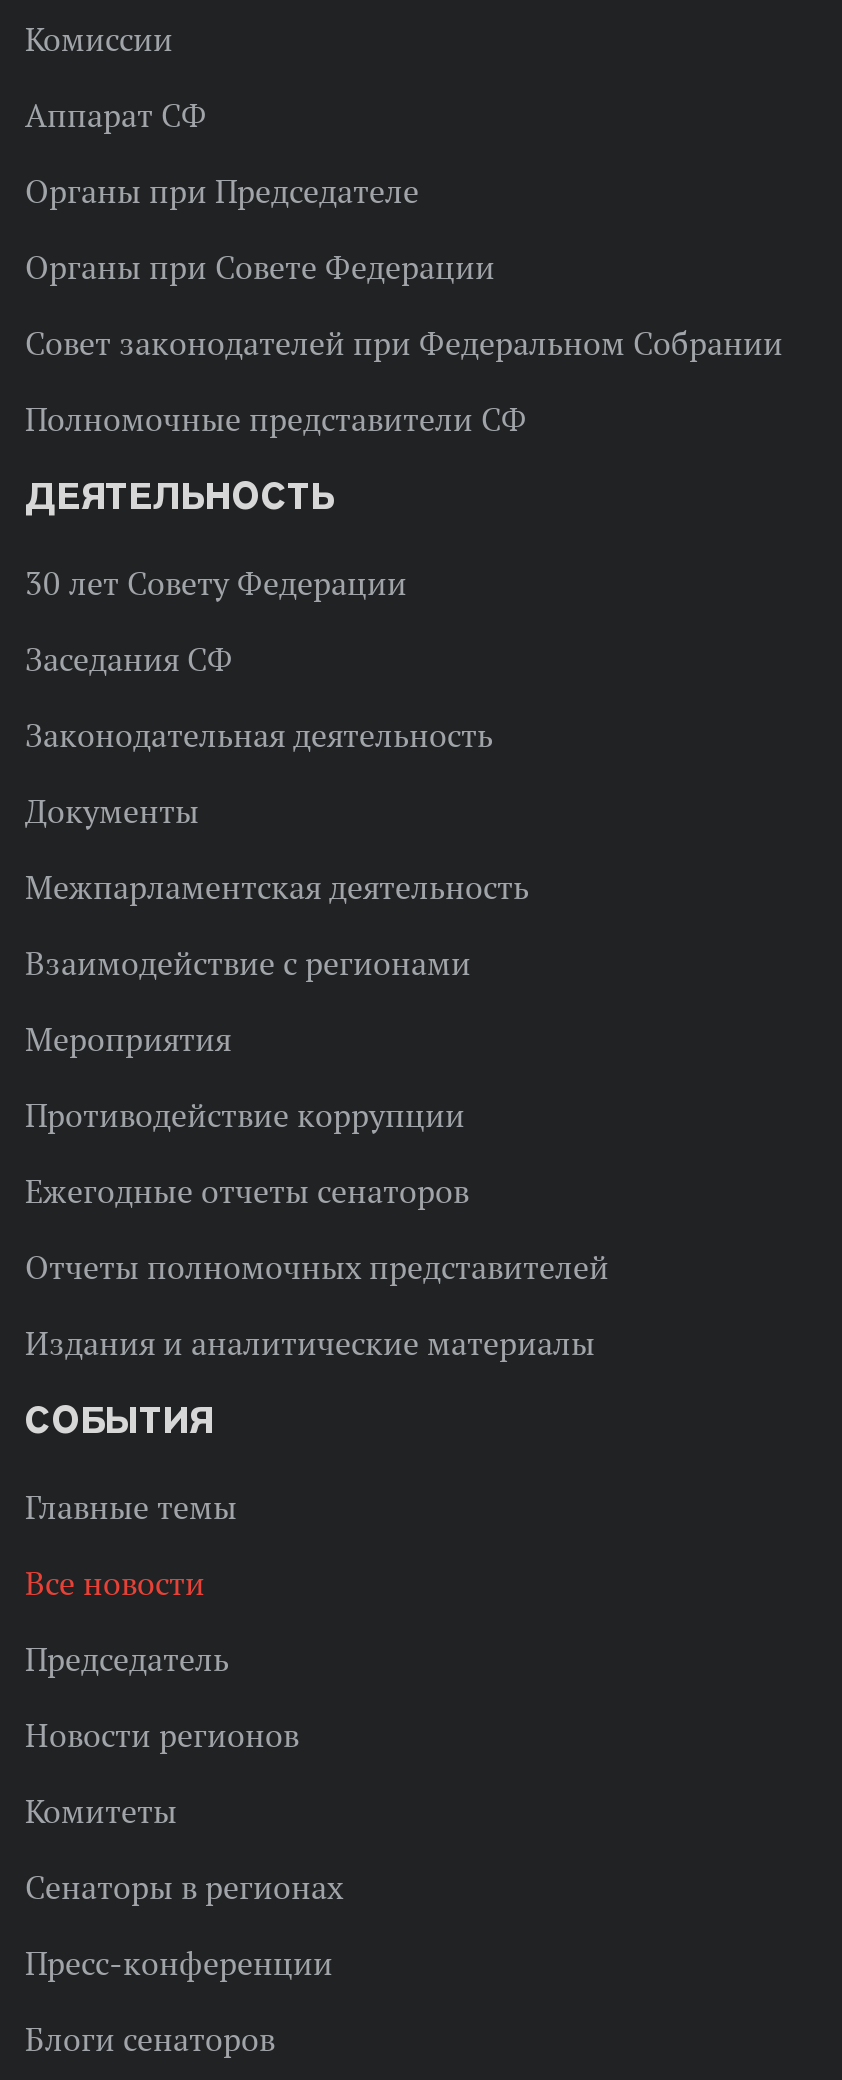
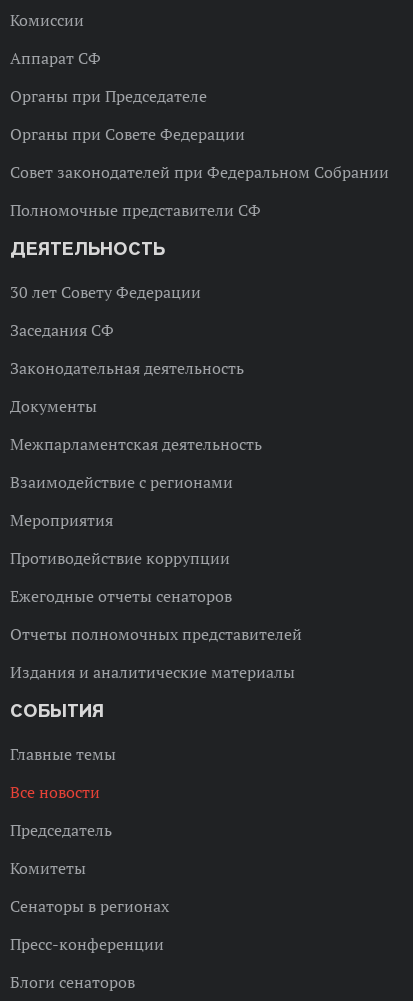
- Новости регионов
